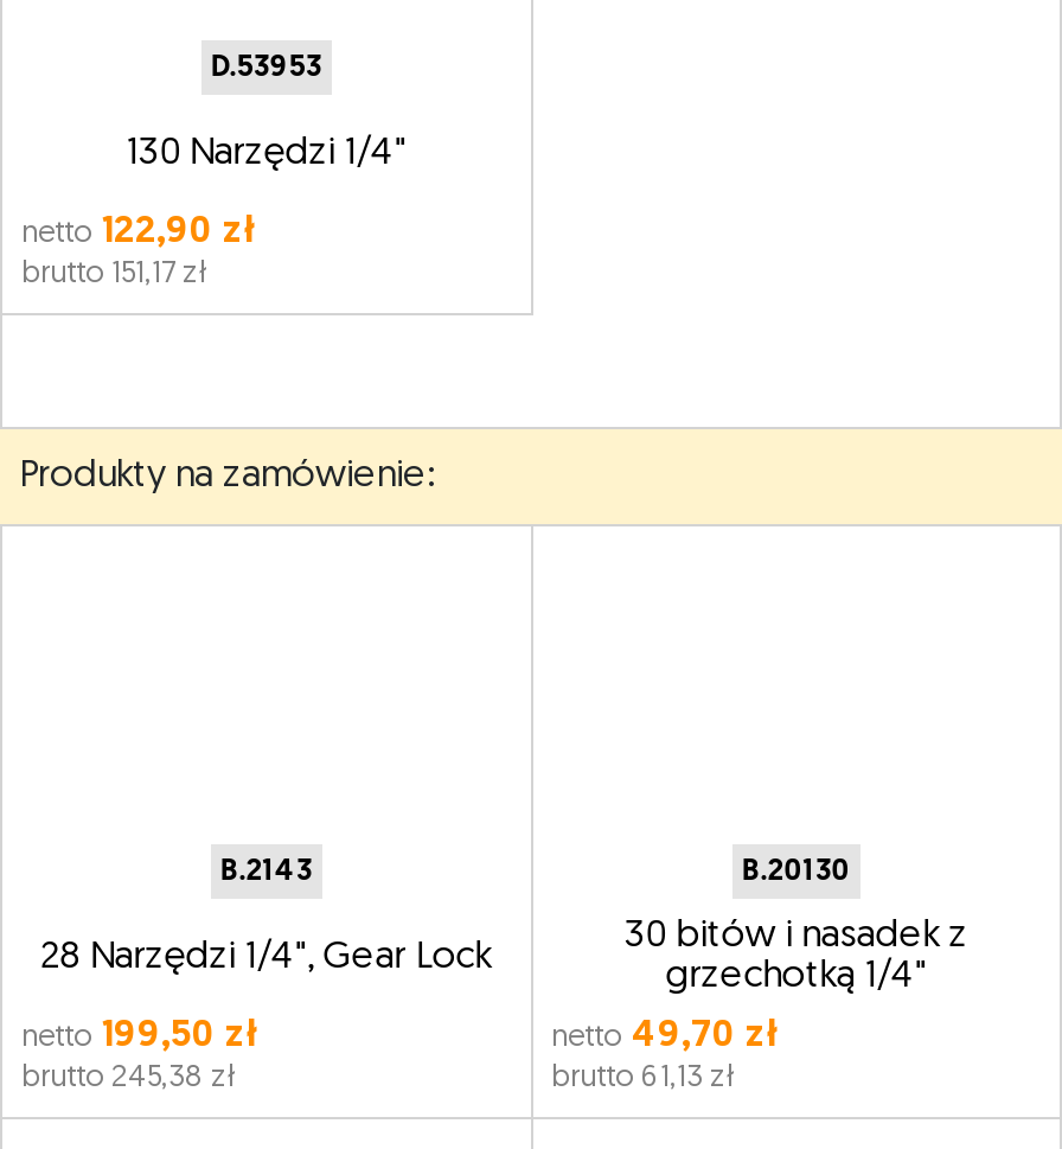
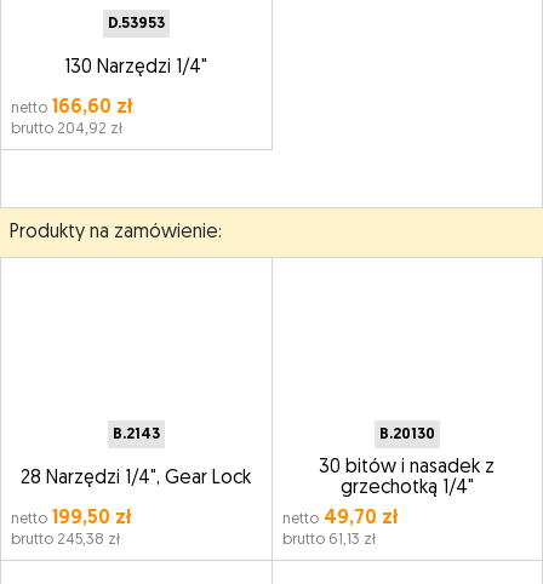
- netto 122,90 zł
+ netto 166,60 zł

- brutto 151,17 zł
+ brutto 204,92 zł
